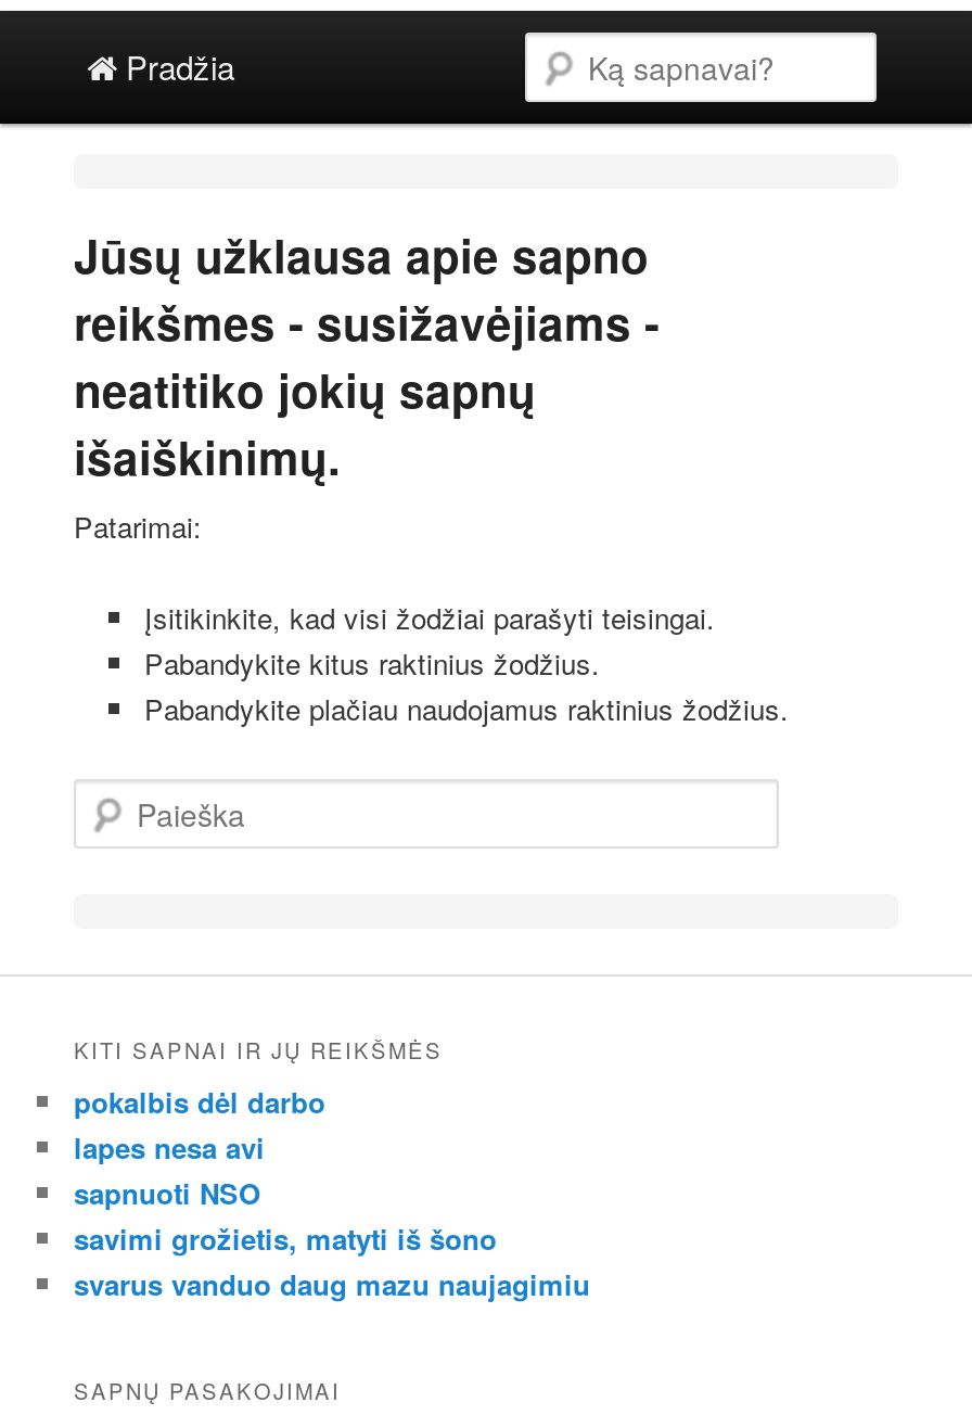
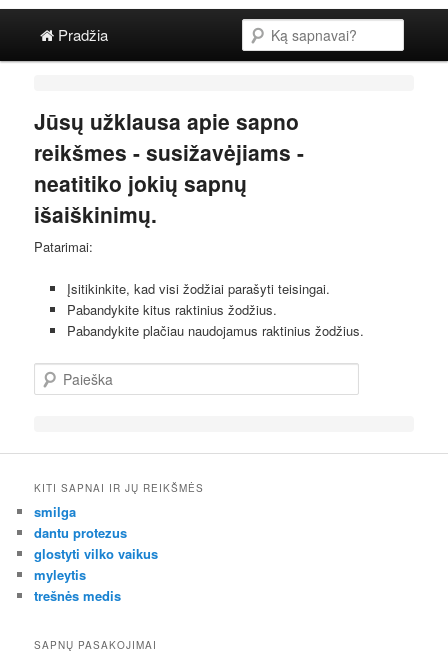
- pokalbis dėl darbo
- lapes nesa avi
- sapnuoti NSO
- savimi grožietis, matyti iš šono
- svarus vanduo daug mazu naujagimiu
+ smilga
+ dantu protezus
+ glostyti vilko vaikus
+ myleytis
+ trešnės medis
